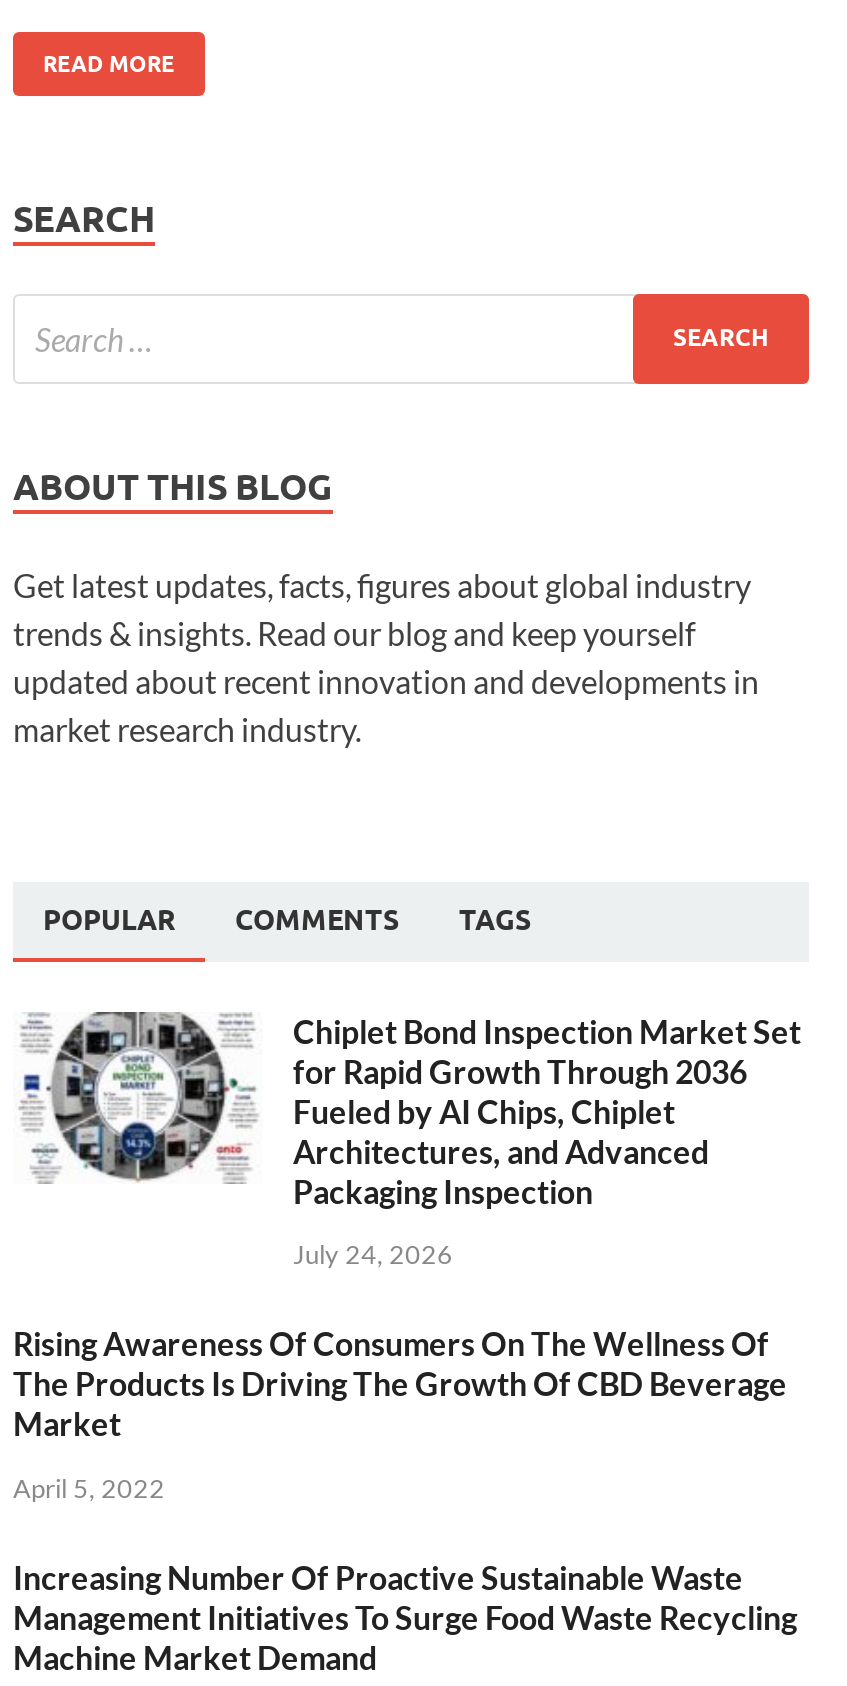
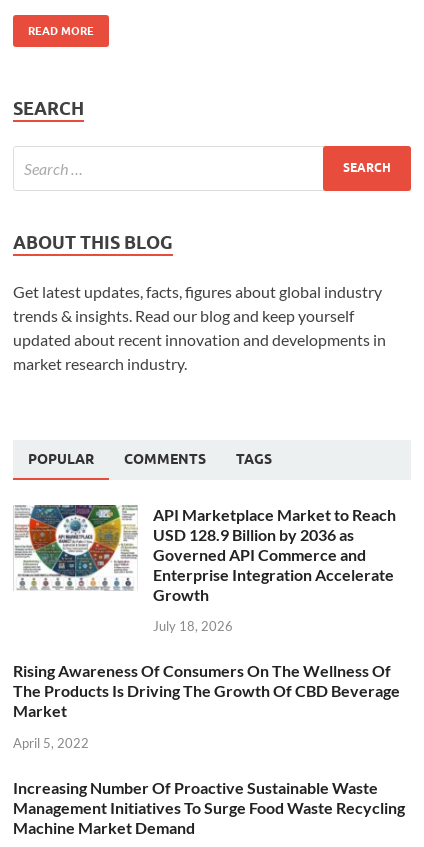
- [image]
- Chiplet Bond Inspection Market Set
- for Rapid Growth Through 2036
- Fueled by AI Chips, Chiplet
- Architectures, and Advanced
- Packaging Inspection
+ [image]
+ API Marketplace Market to Reach
+ USD 128.9 Billion by 2036 as
+ Governed API Commerce and
+ Enterprise Integration Accelerate
+ Growth

- July 24, 2026
+ July 18, 2026
